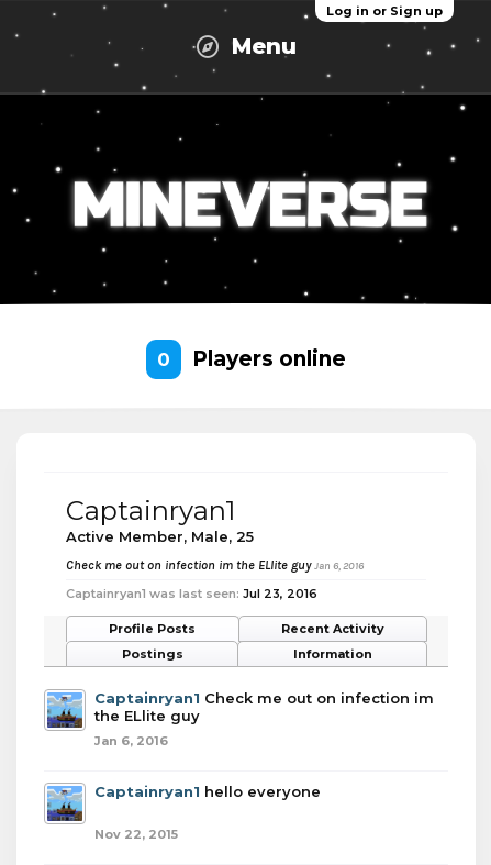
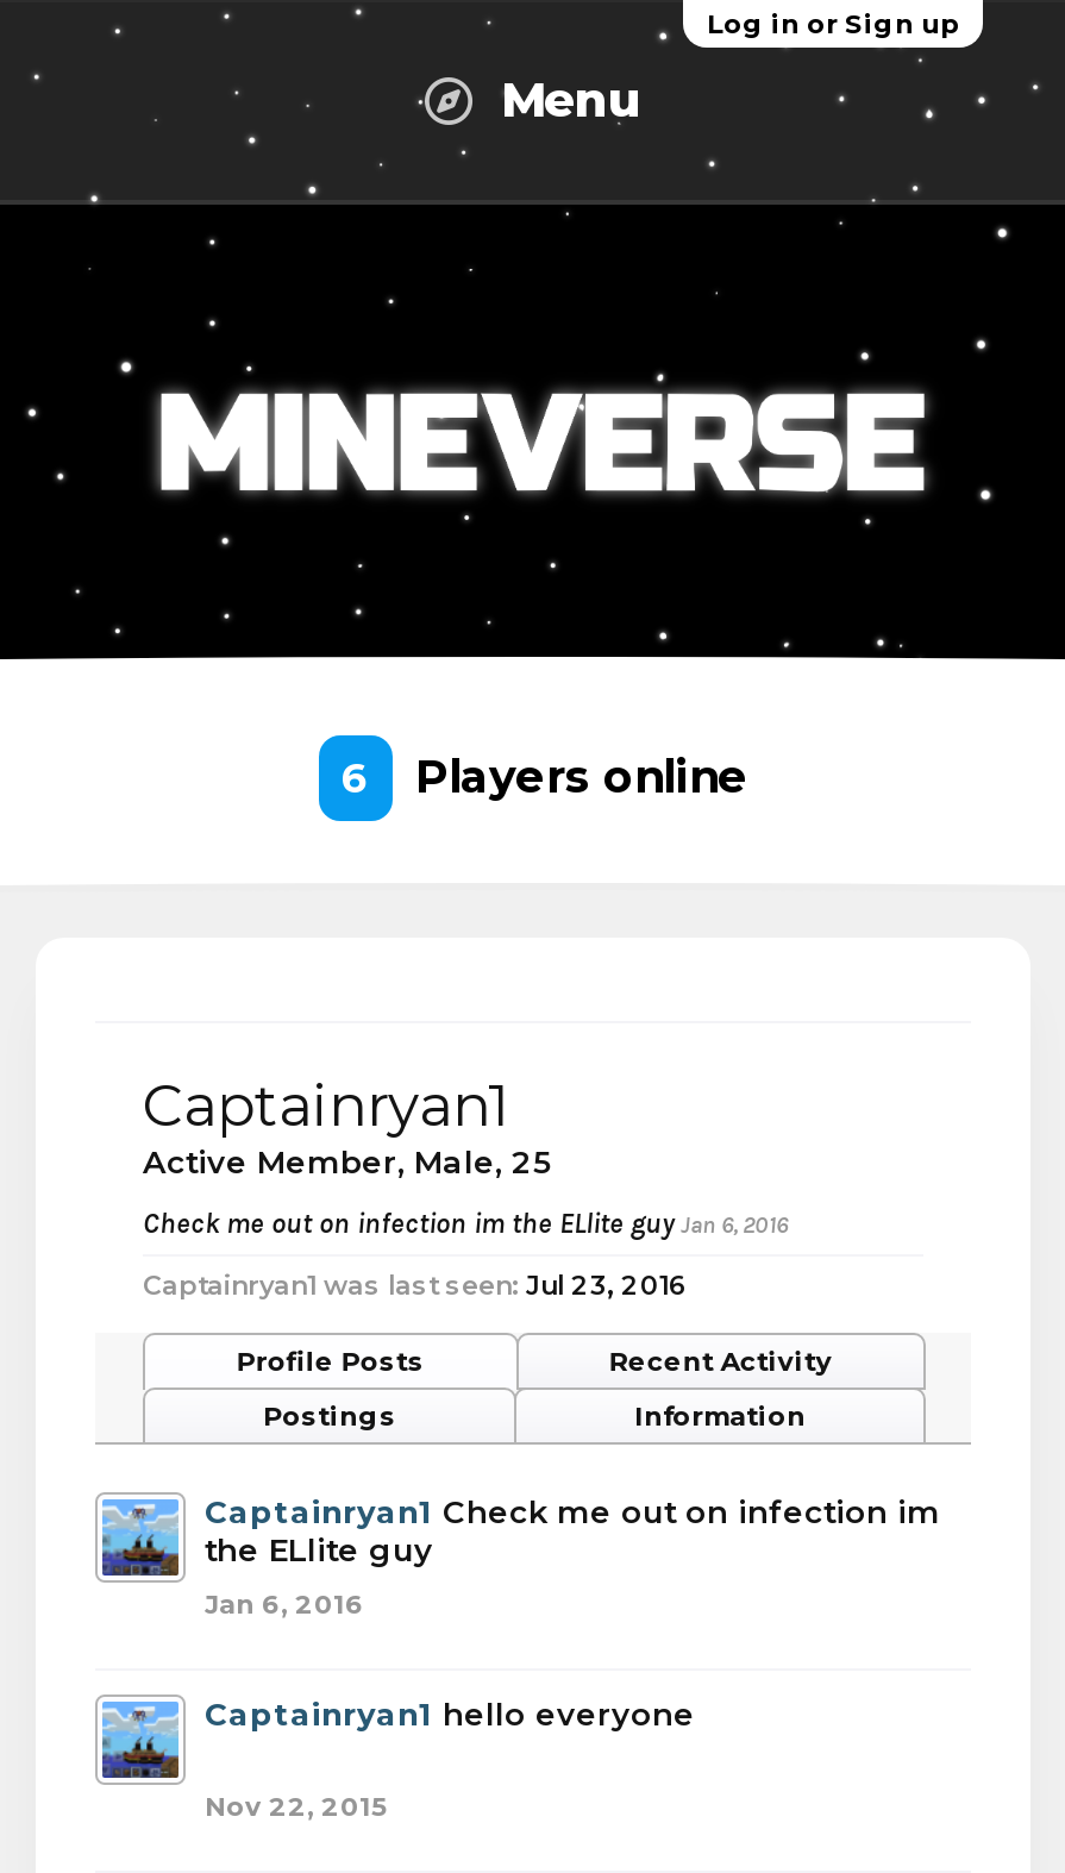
- 0 Players online
+ 6 Players online
